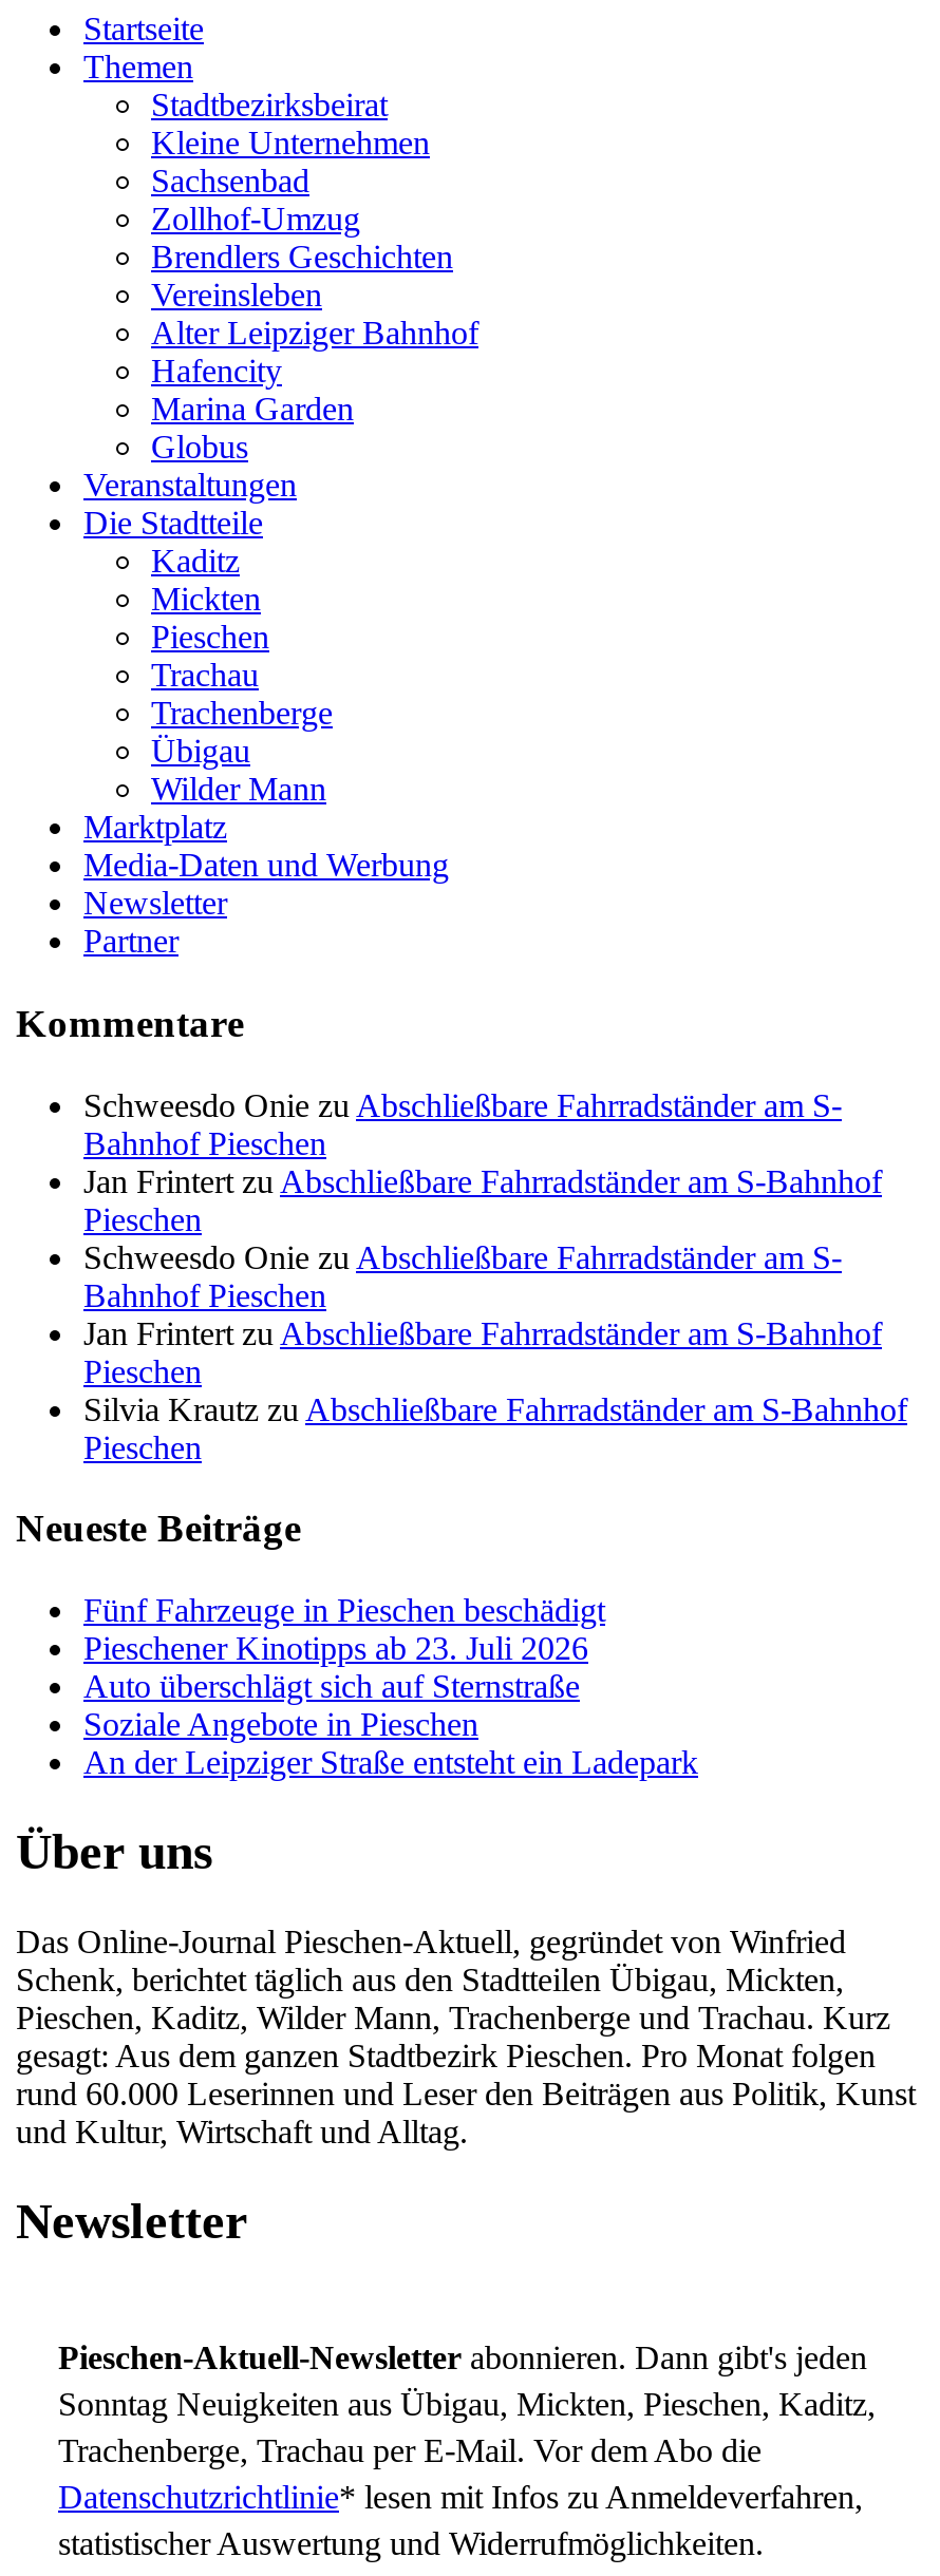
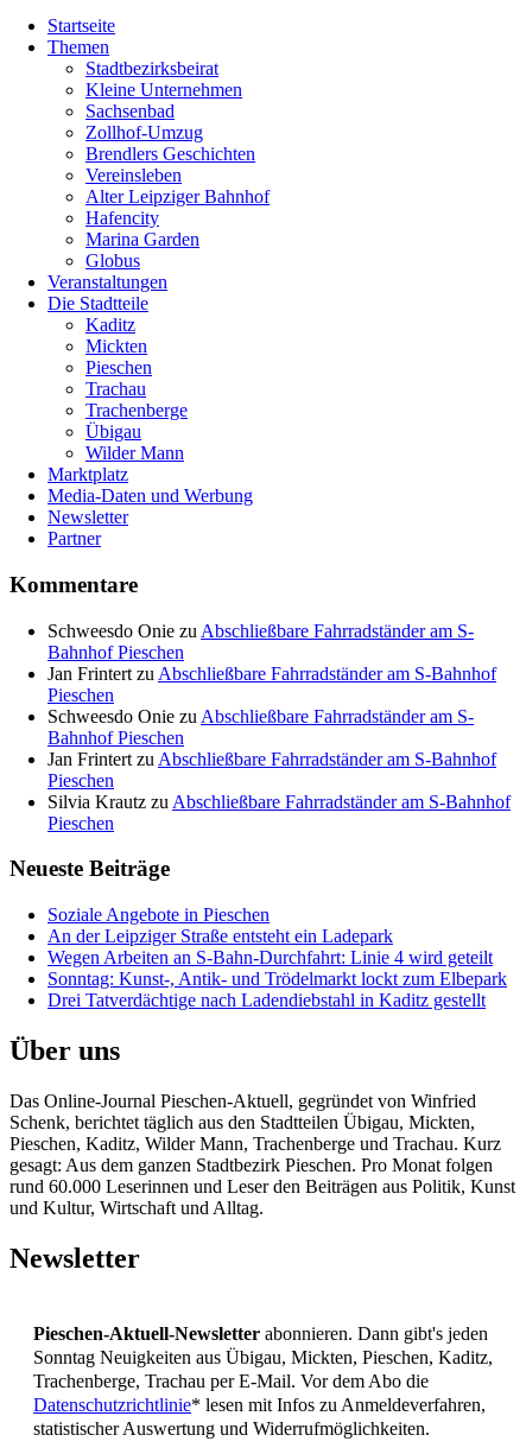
- Fünf Fahrzeuge in Pieschen beschädigt
- Pieschener Kinotipps ab 23. Juli 2026
- Auto überschlägt sich auf Sternstraße

moved up: Soziale Angebote in Pieschen | An der Leipziger Straße entsteht ein Ladepark

+ Wegen Arbeiten an S-Bahn-Durchfahrt: Linie 4 wird geteilt
+ Sonntag: Kunst-, Antik- und Trödelmarkt lockt zum Elbepark
+ Drei Tatverdächtige nach Ladendiebstahl in Kaditz gestellt
